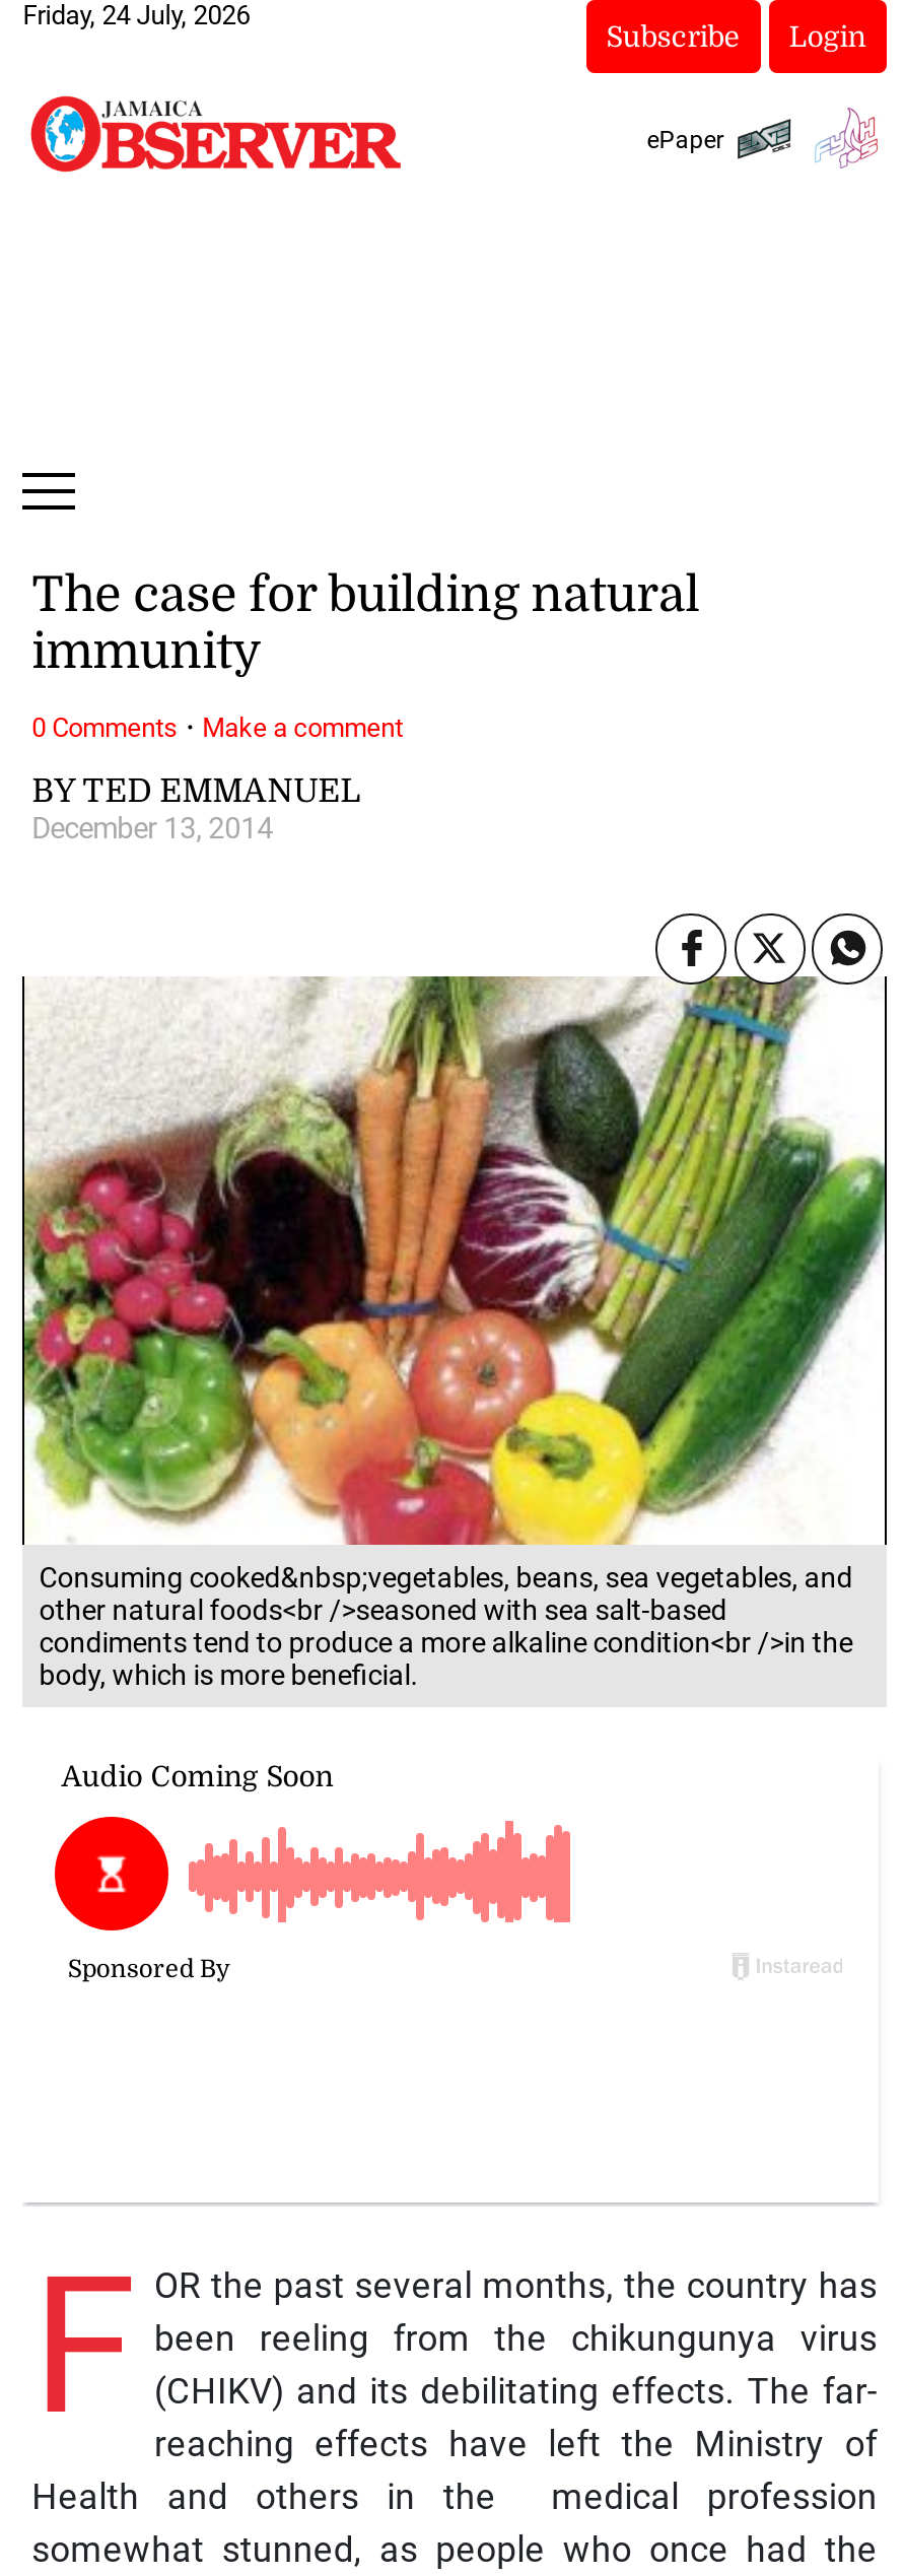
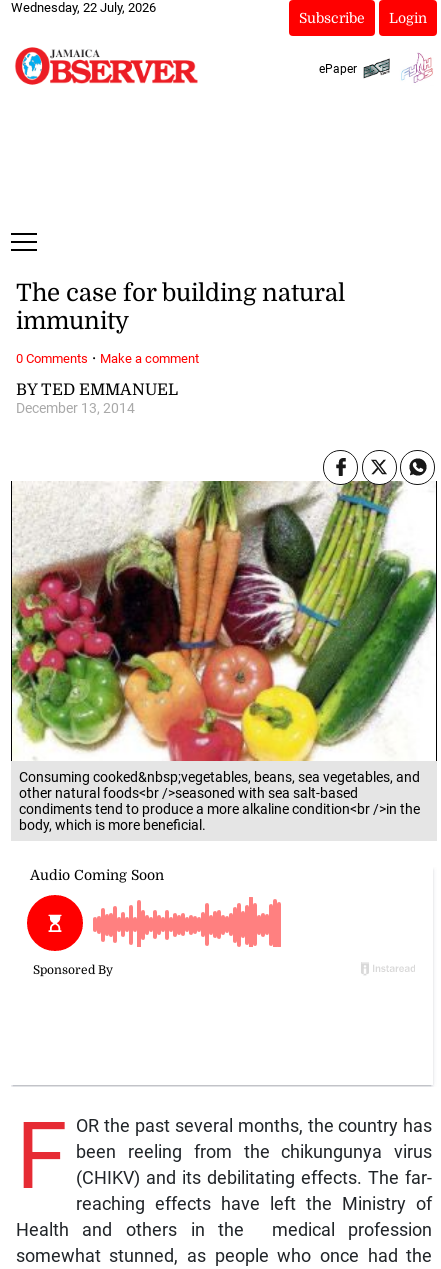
- Friday, 24 July, 2026
+ Wednesday, 22 July, 2026
